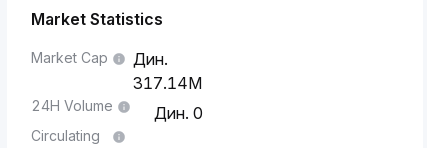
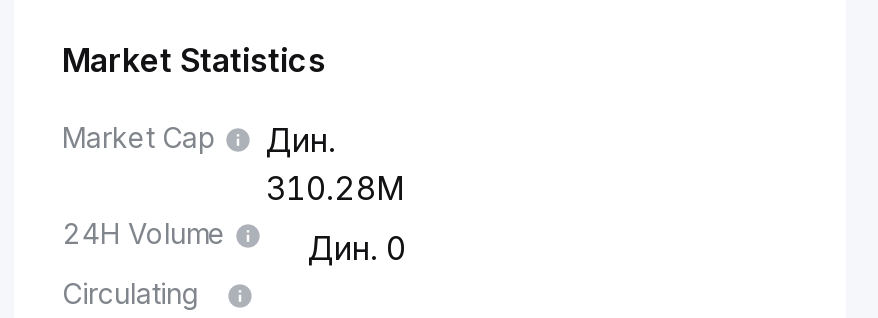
- 317.14M
+ 310.28M
